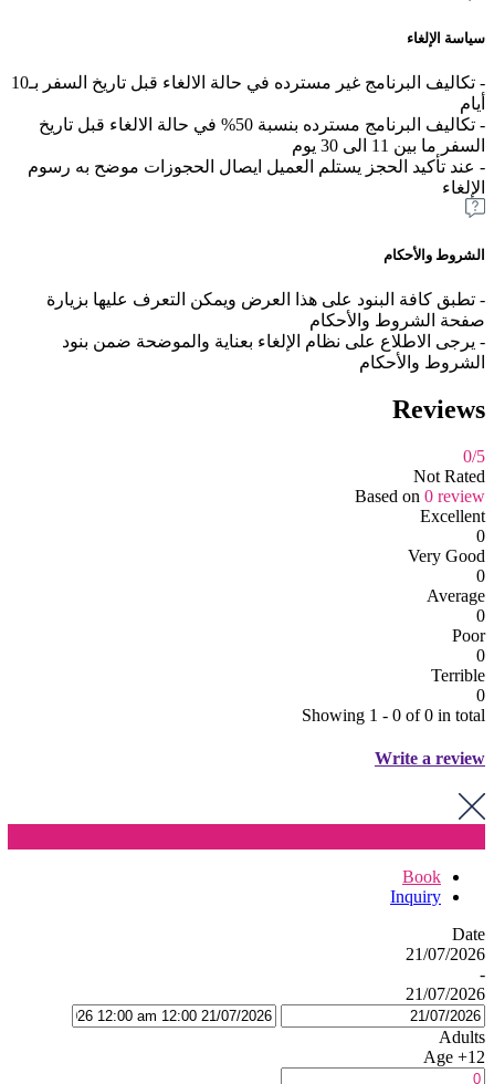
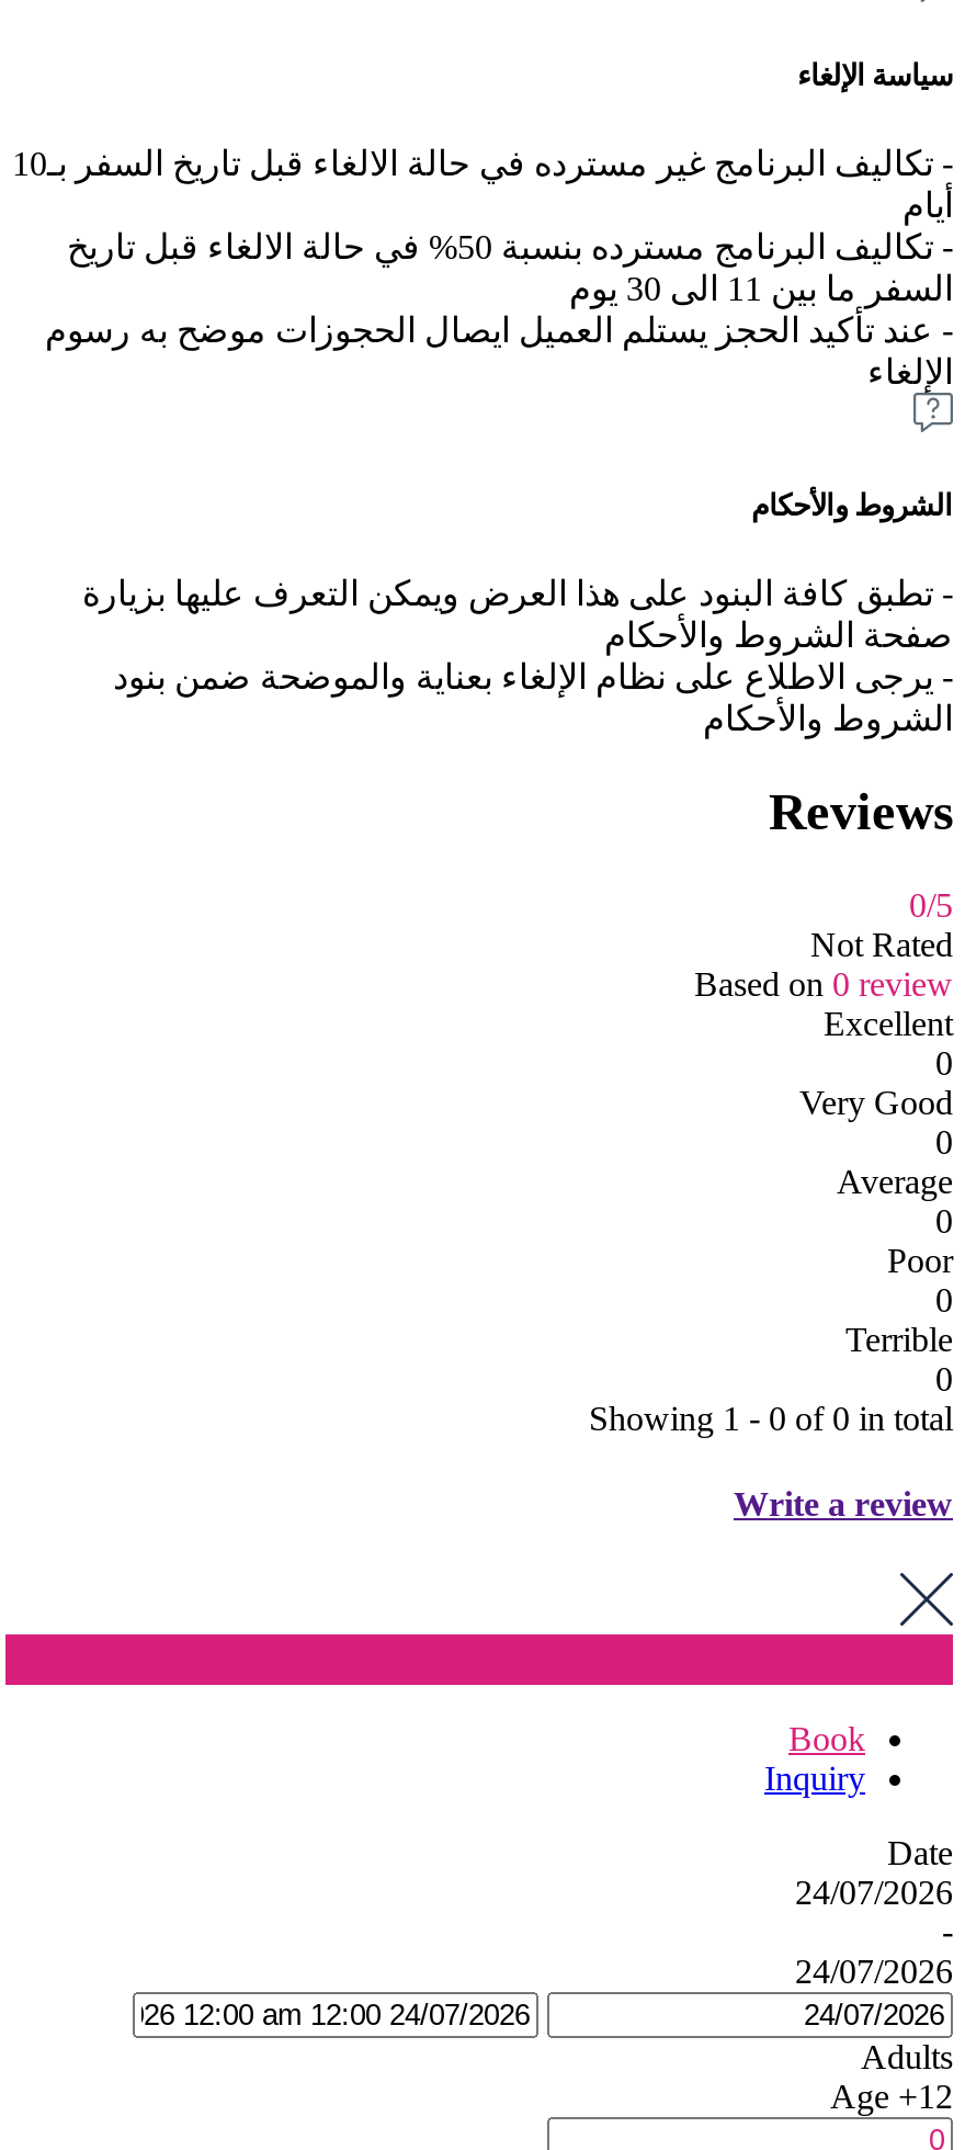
- 21/07/2026
+ 24/07/2026

- 21/07/2026
+ 24/07/2026
